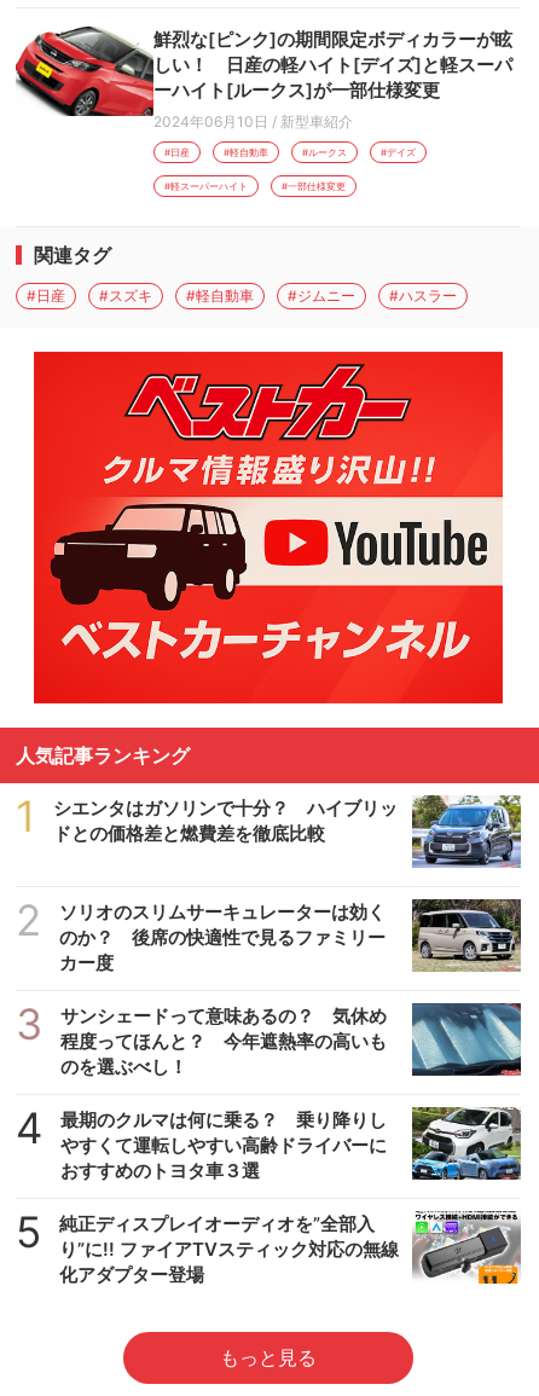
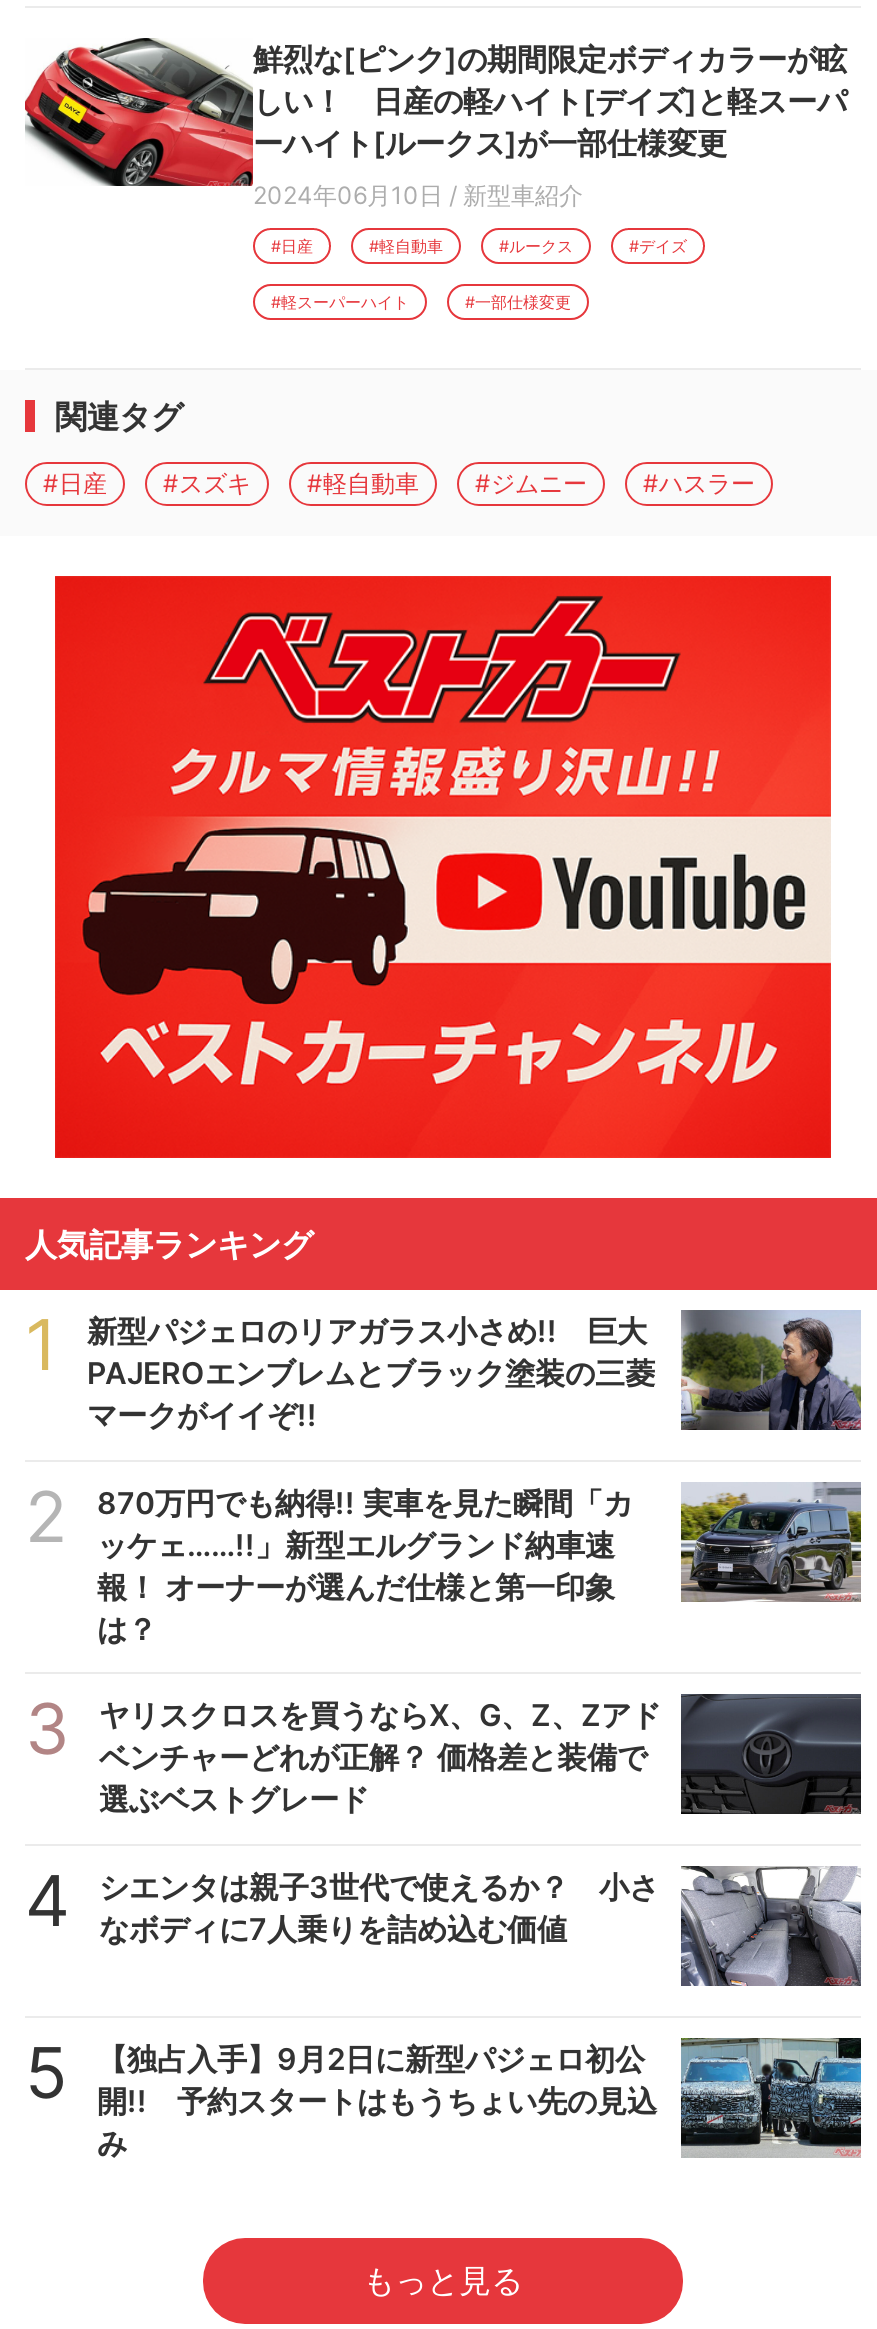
- [image]
- シエンタはガソリンで十分？ ハイブリッ
- ドとの価格差と燃費差を徹底比較
+ [image]
+ 新型パジェロのリアガラス小さめ!! 巨大
+ PAJEROエンブレムとブラック塗装の三菱
+ マークがイイぞ!!

- [image]
- ソリオのスリムサーキュレーターは効く
- のか？ 後席の快適性で見るファミリー
- カー度
+ [image]
+ 870万円でも納得!! 実車を見た瞬間「カ
+ ッケェ……!!」新型エルグランド納車速
+ 報！ オーナーが選んだ仕様と第一印象
+ は？

- [image]
- サンシェードって意味あるの？ 気休め
- 程度ってほんと？ 今年遮熱率の高いも
- のを選ぶべし！
+ [image]
+ ヤリスクロスを買うならX、G、Z、Zアド
+ ベンチャーどれが正解？ 価格差と装備で
+ 選ぶベストグレード

- [image]
- 最期のクルマは何に乗る？ 乗り降りし
- やすくて運転しやすい高齢ドライバーに
- おすすめのトヨタ車３選
+ [image]
+ シエンタは親子3世代で使えるか？ 小さ
+ なボディに7人乗りを詰め込む価値

- [image]
- 純正ディスプレイオーディオを”全部入
- り”に!! ファイアTVスティック対応の無線
- 化アダプター登場
+ [image]
+ 【独占入手】9月2日に新型パジェロ初公
+ 開!! 予約スタートはもうちょい先の見込
+ み
